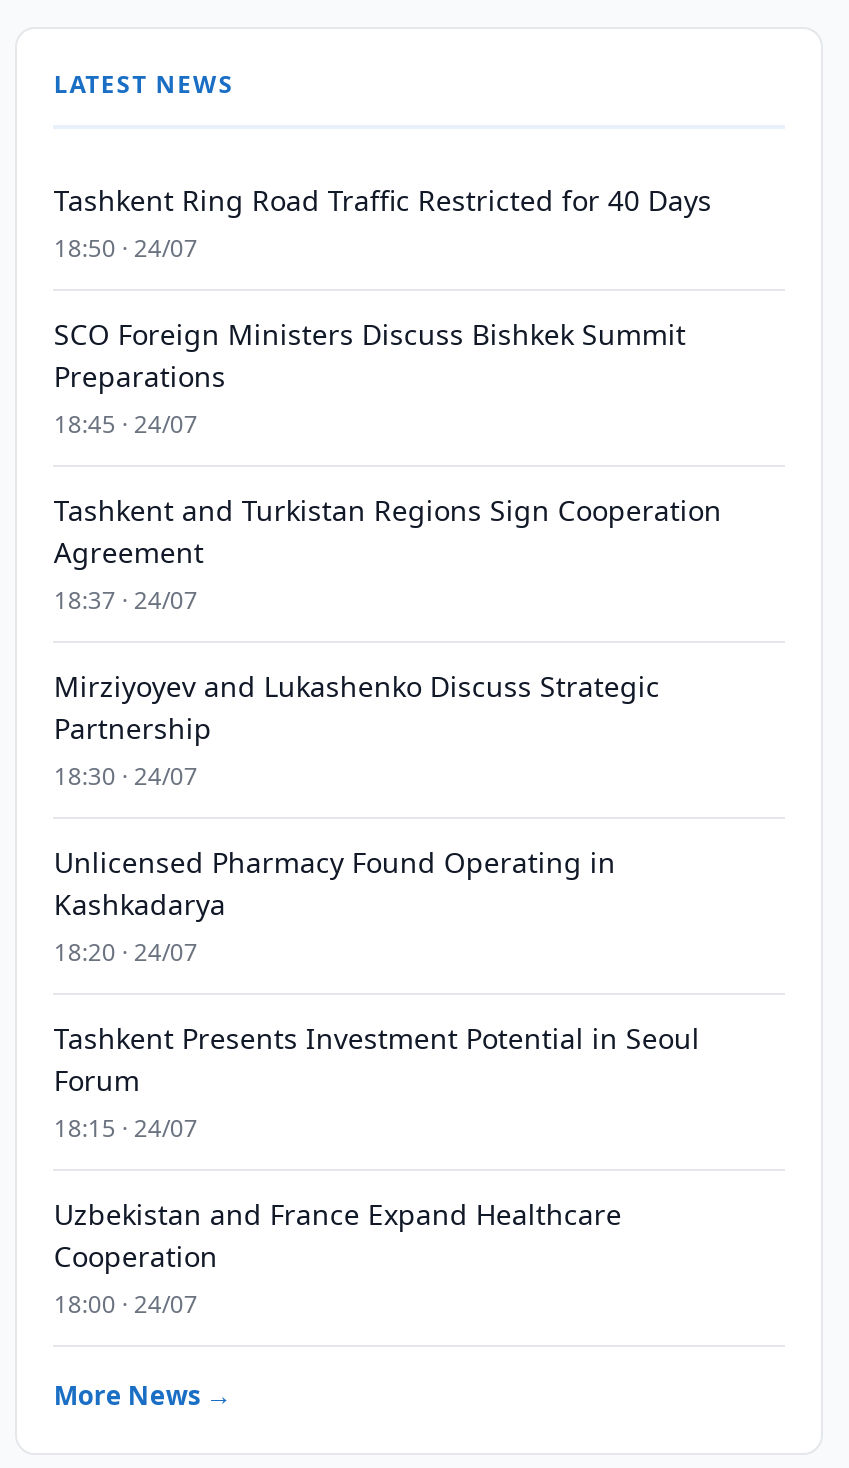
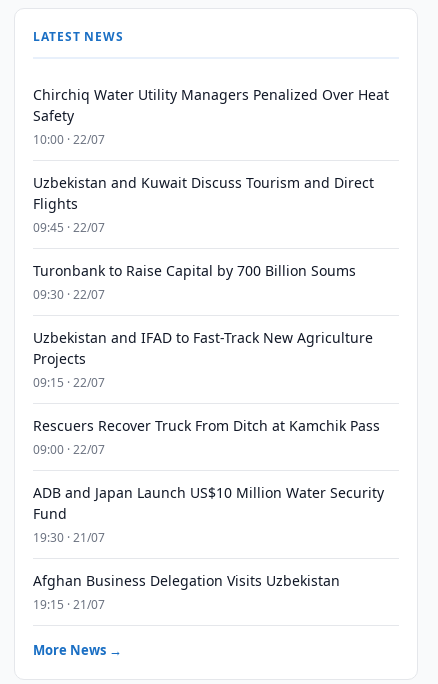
- Tashkent Ring Road Traffic Restricted for 40 Days
- 18:50 · 24/07
+ Chirchiq Water Utility Managers Penalized Over Heat
+ Safety
+ 10:00 · 22/07

- SCO Foreign Ministers Discuss Bishkek Summit
- Preparations
- 18:45 · 24/07
+ Uzbekistan and Kuwait Discuss Tourism and Direct
+ Flights
+ 09:45 · 22/07

- Tashkent and Turkistan Regions Sign Cooperation
- Agreement
- 18:37 · 24/07
+ Turonbank to Raise Capital by 700 Billion Soums
+ 09:30 · 22/07

- Mirziyoyev and Lukashenko Discuss Strategic
- Partnership
- 18:30 · 24/07
+ Uzbekistan and IFAD to Fast-Track New Agriculture
+ Projects
+ 09:15 · 22/07

- Unlicensed Pharmacy Found Operating in
- Kashkadarya
- 18:20 · 24/07
+ Rescuers Recover Truck From Ditch at Kamchik Pass
+ 09:00 · 22/07

- Tashkent Presents Investment Potential in Seoul
- Forum
- 18:15 · 24/07
+ ADB and Japan Launch US$10 Million Water Security
+ Fund
+ 19:30 · 21/07

- Uzbekistan and France Expand Healthcare
- Cooperation
- 18:00 · 24/07
+ Afghan Business Delegation Visits Uzbekistan
+ 19:15 · 21/07
